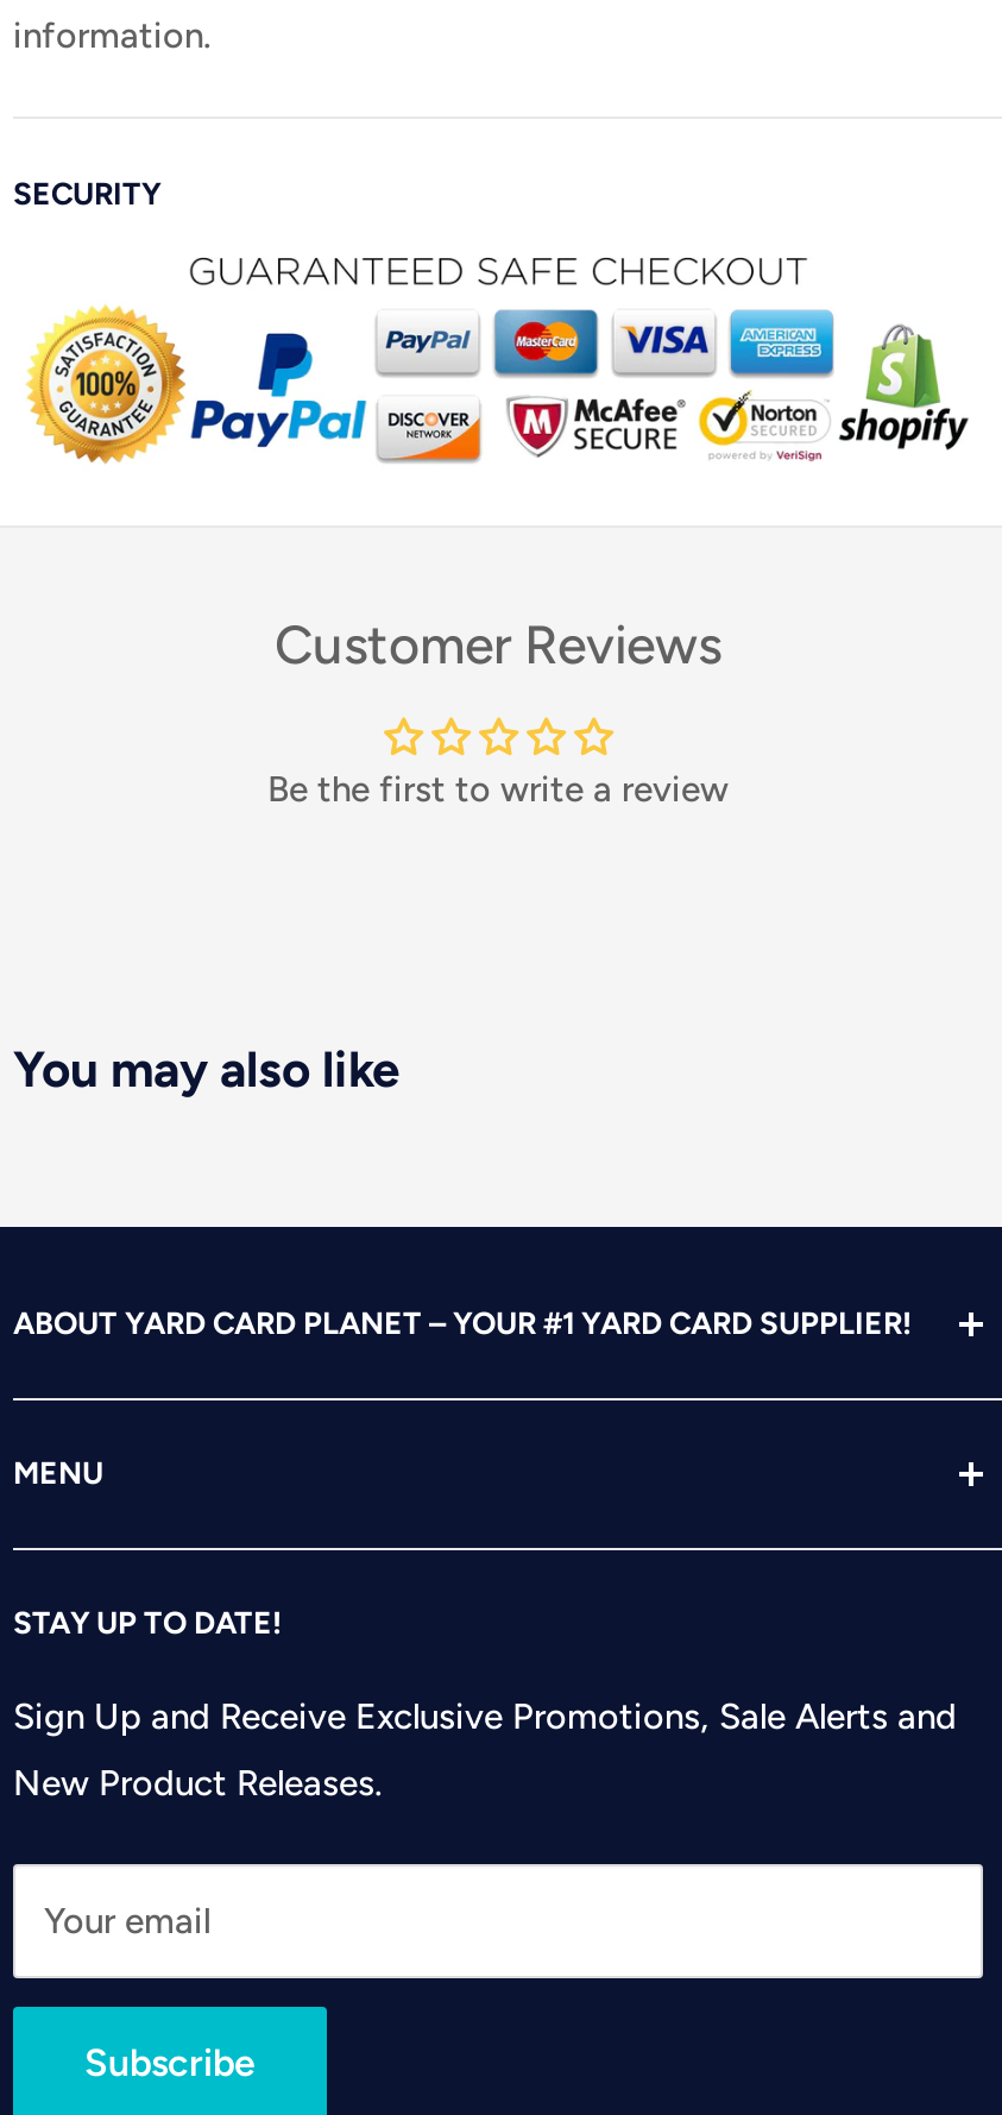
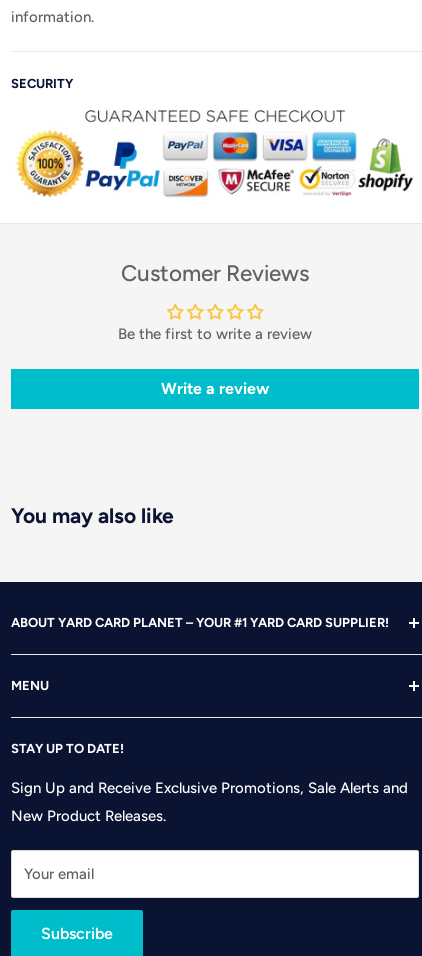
+ Write a review
